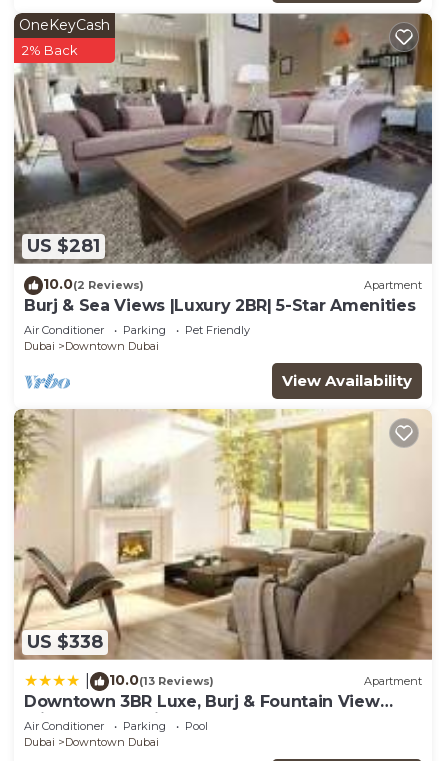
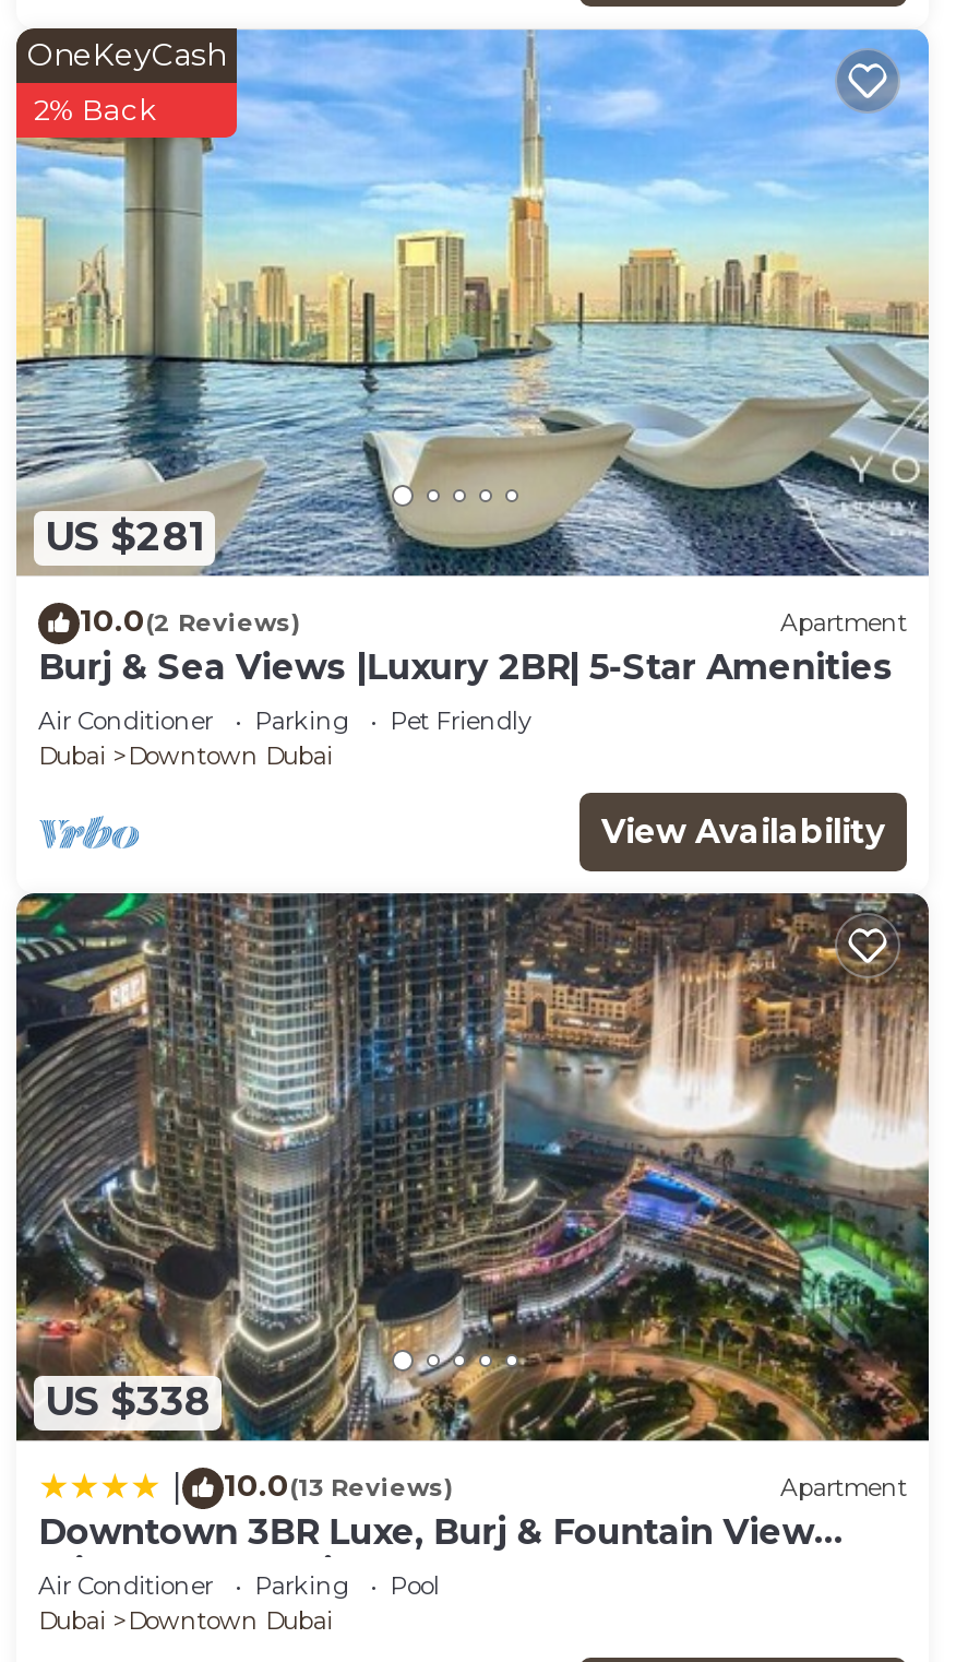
- [image]
+ [image]

- [image]
+ [image]
